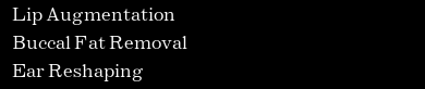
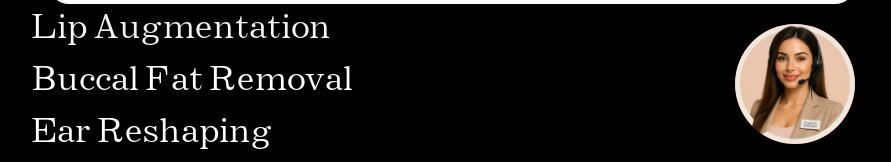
+ [image]
